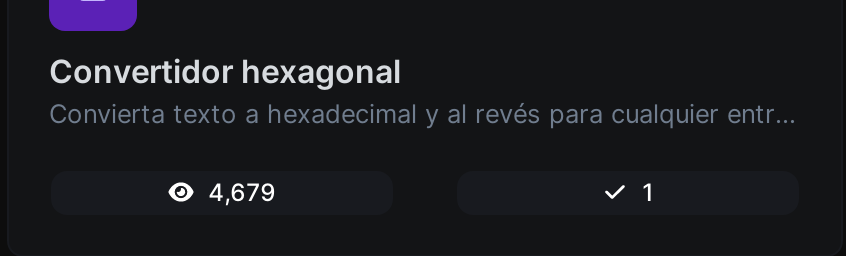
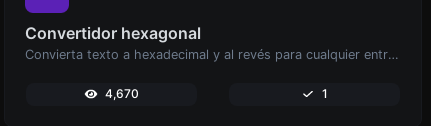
- 4,679
+ 4,670
